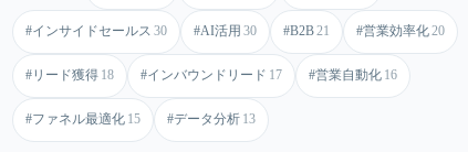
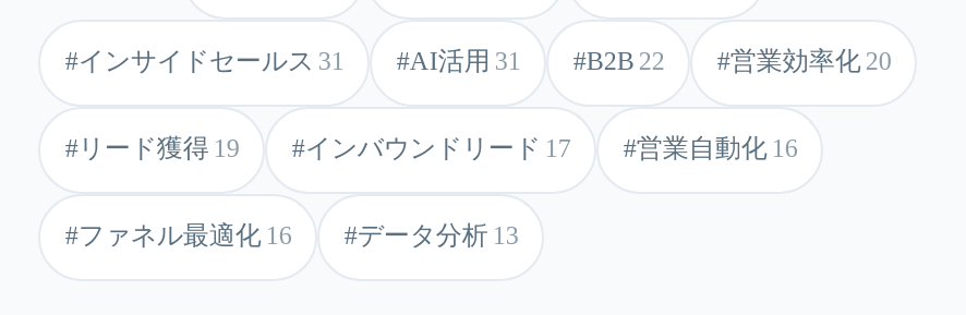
- #インサイドセールス 30
+ #インサイドセールス 31

- #AI活用 30
+ #AI活用 31

- #B2B 21
+ #B2B 22

- #リード獲得 18 #インバウンドリード 17 #営業自動化 16
+ #リード獲得 19 #インバウンドリード 17 #営業自動化 16

- #ファネル最適化 15
+ #ファネル最適化 16
